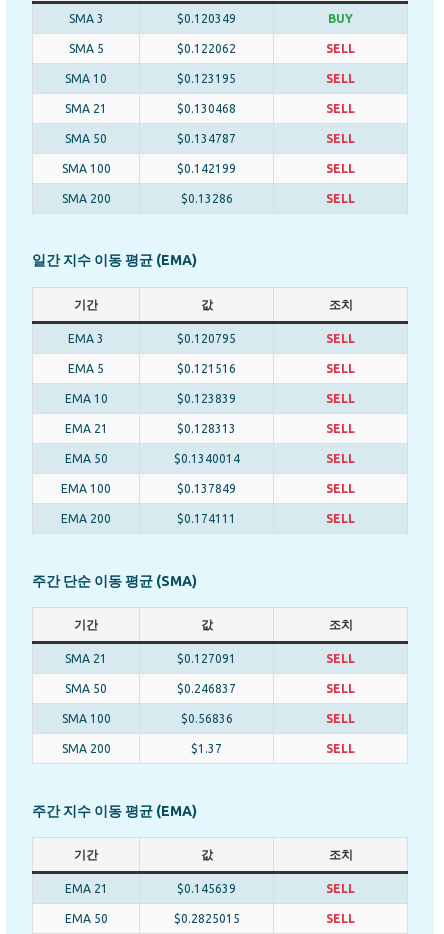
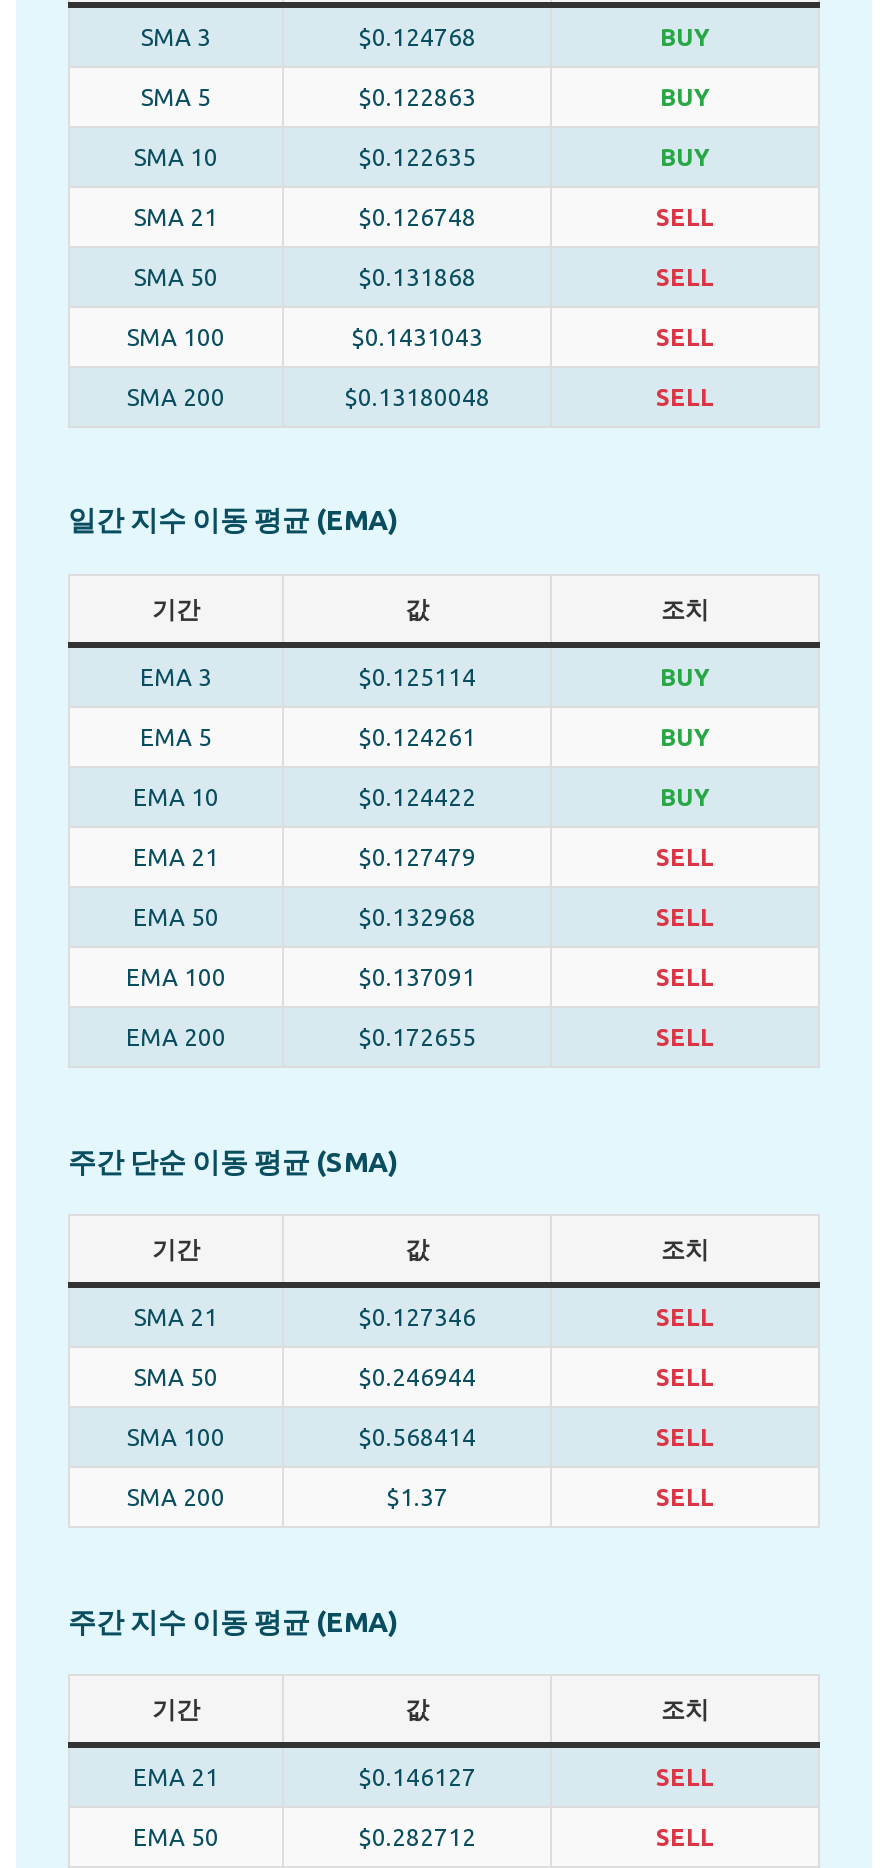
- $0.120349
+ $0.124768

- $0.122062
- SELL
+ $0.122863
+ BUY

- $0.123195
- SELL
+ $0.122635
+ BUY

- $0.130468
+ $0.126748

- $0.134787
+ $0.131868

- $0.142199
+ $0.1431043

- $0.13286
+ $0.13180048

- $0.120795
- SELL
+ $0.125114
+ BUY

- $0.121516
- SELL
+ $0.124261
+ BUY

- $0.123839
- SELL
+ $0.124422
+ BUY

- $0.128313
+ $0.127479

- $0.1340014
+ $0.132968

- $0.137849
+ $0.137091

- $0.174111
+ $0.172655

- $0.127091
+ $0.127346

- $0.246837
+ $0.246944

- $0.56836
+ $0.568414

- $0.145639
+ $0.146127

- $0.2825015
+ $0.282712
